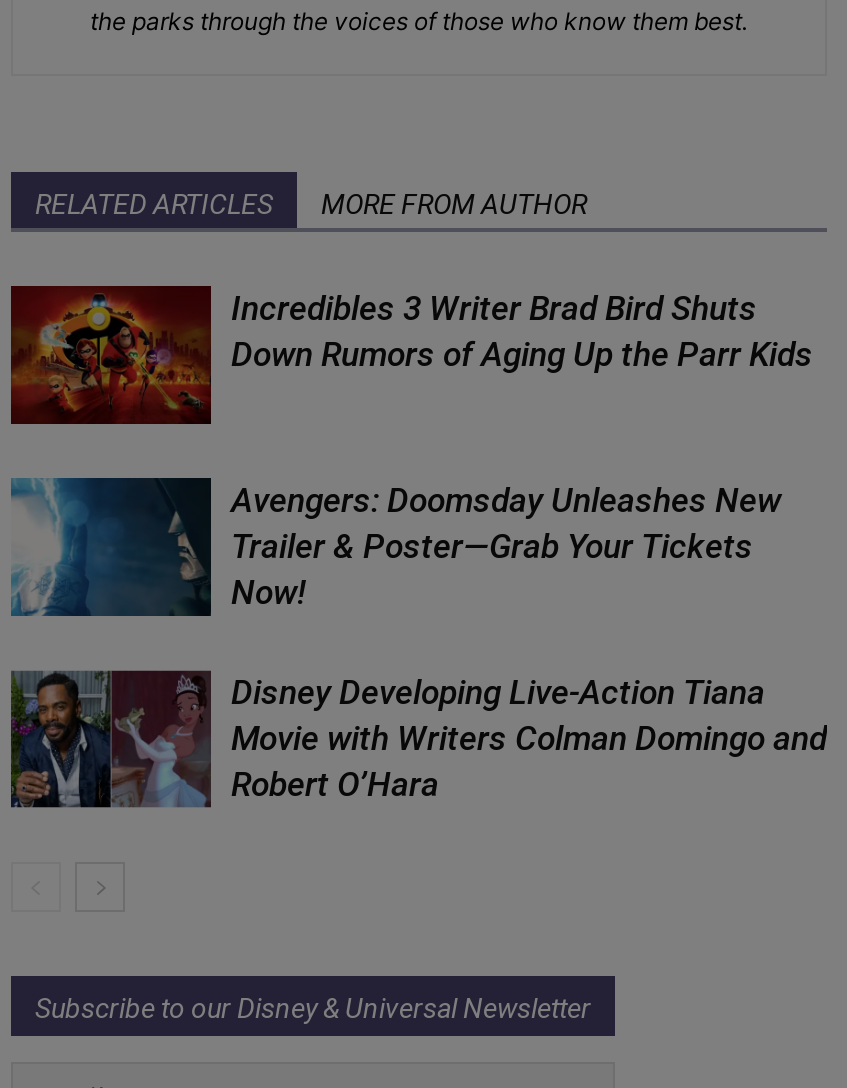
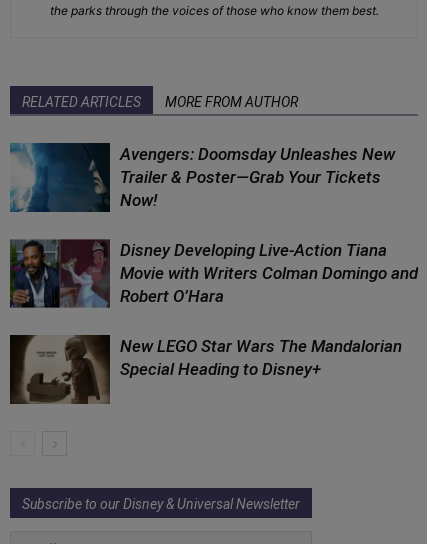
- [image]
- Incredibles 3 Writer Brad Bird Shuts
- Down Rumors of Aging Up the Parr Kids

moved up: [image] | Avengers: Doomsday Unleashes New | Trailer & Poster—Grab Your Tickets | Now! | Disney Developing Live-Action Tiana | Movie with Writers Colman Domingo and | Robert O’Hara

+ [image]
+ New LEGO Star Wars The Mandalorian
+ Special Heading to Disney+
